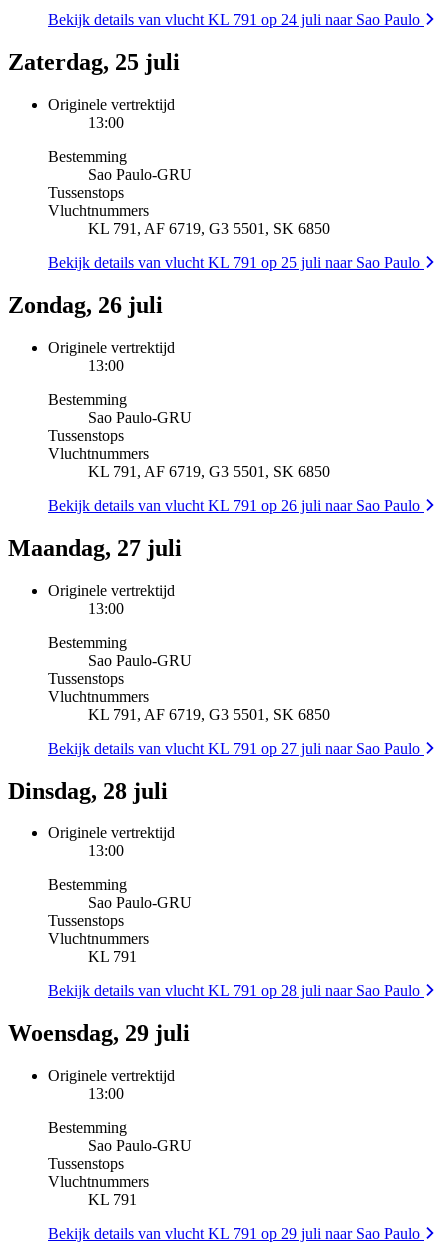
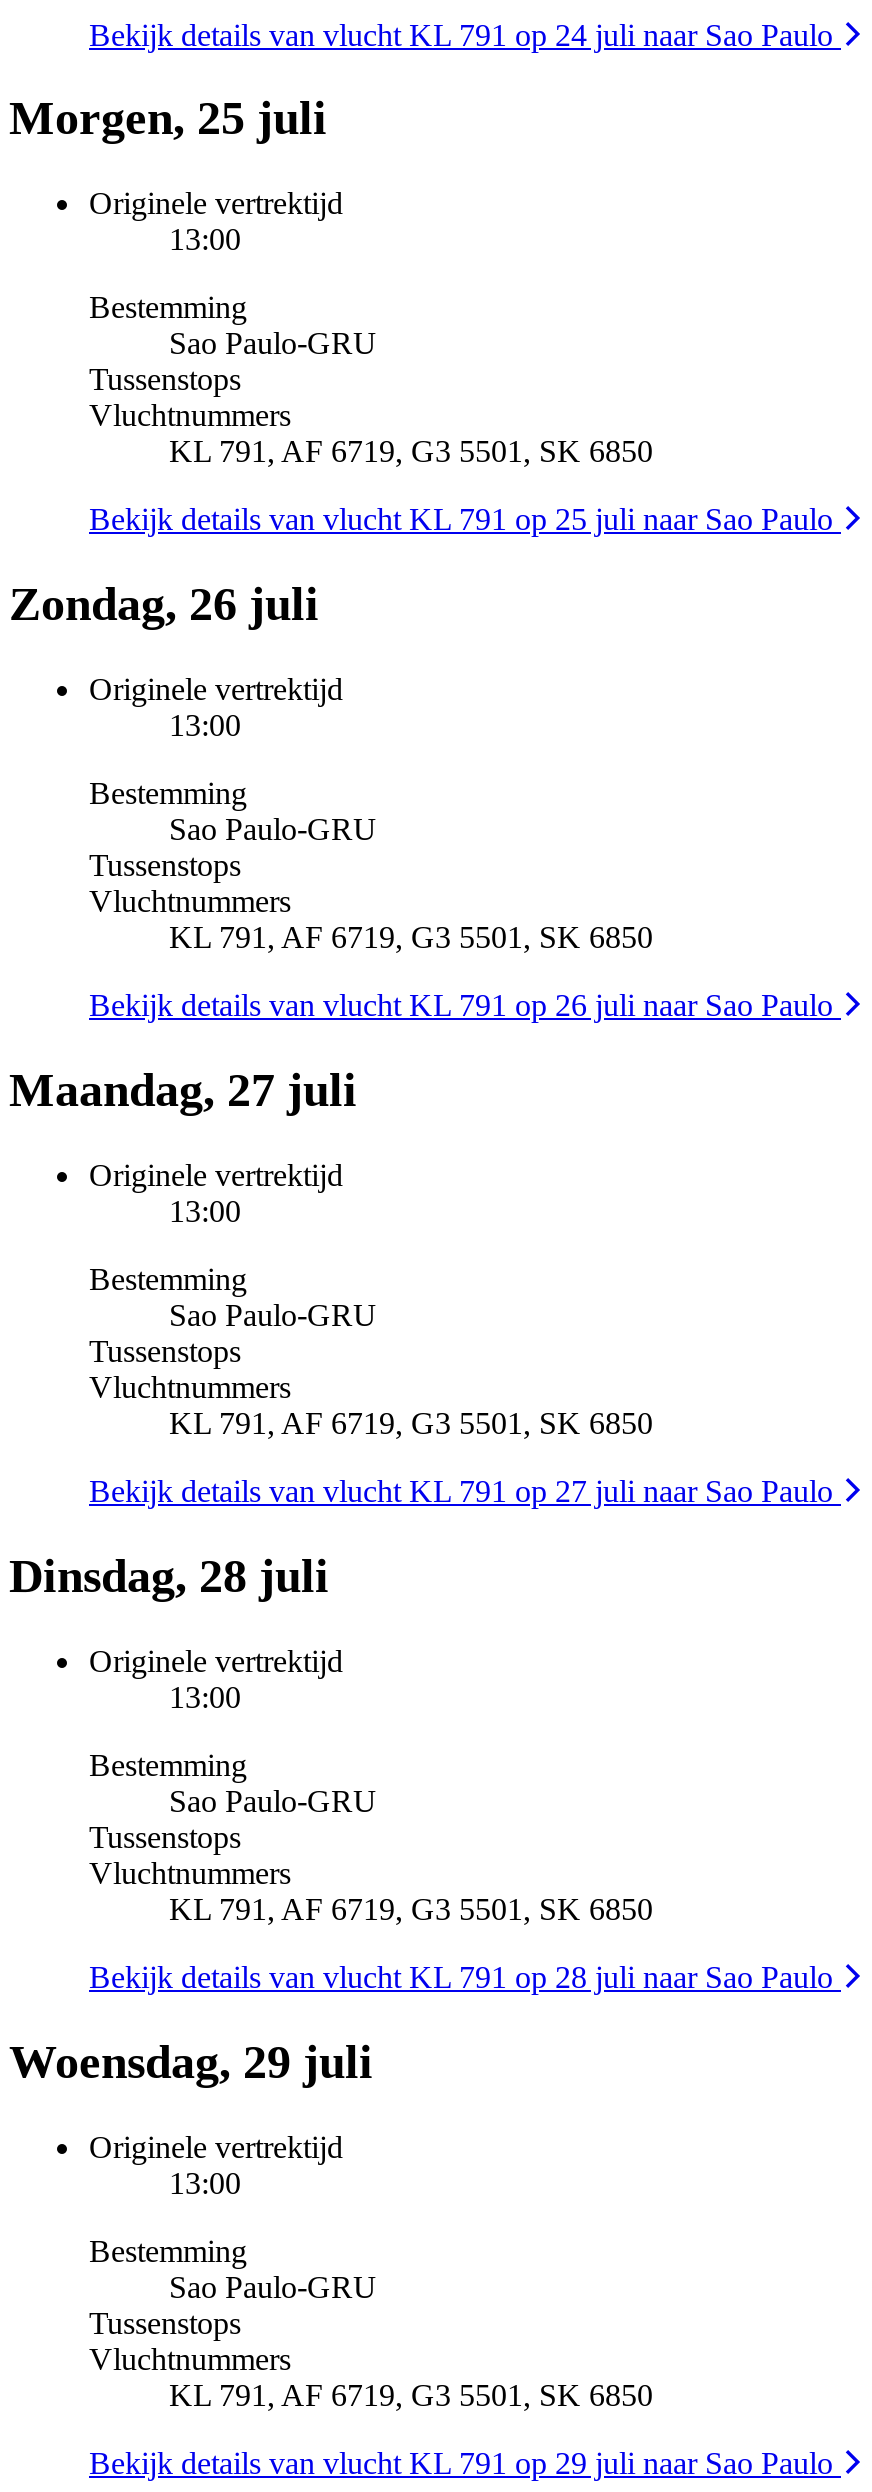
- Zaterdag, 25 juli
+ Morgen, 25 juli

- KL 791
+ KL 791, AF 6719, G3 5501, SK 6850

- KL 791
+ KL 791, AF 6719, G3 5501, SK 6850
